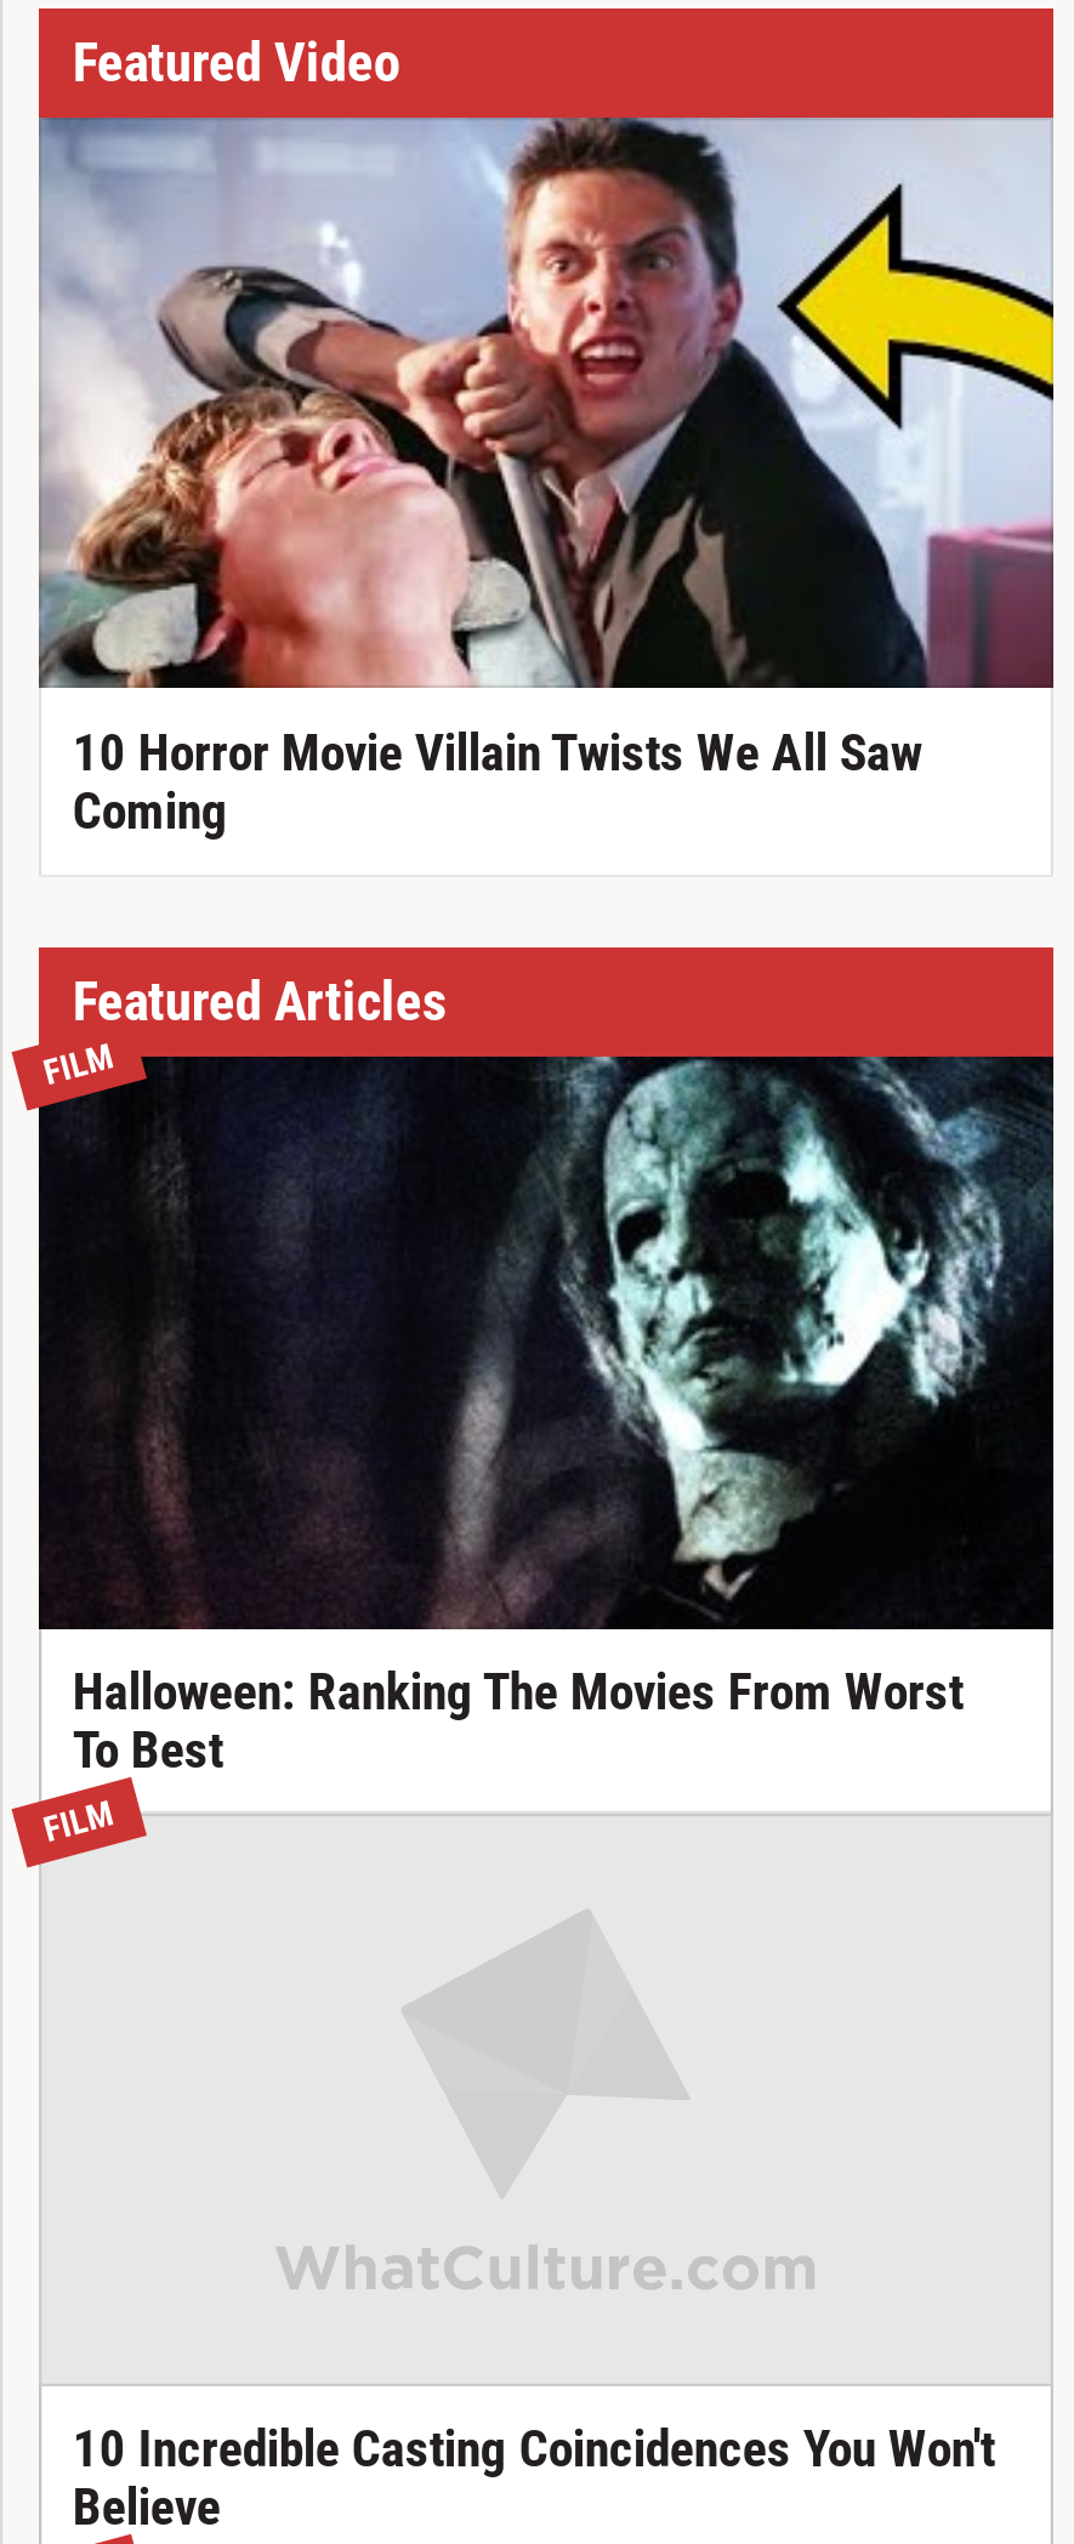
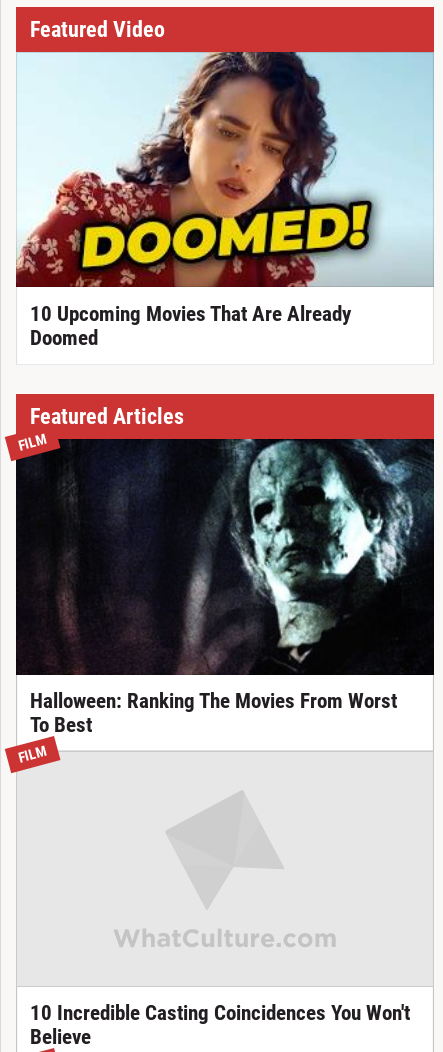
- [image]
- 10 Horror Movie Villain Twists We All Saw
- Coming
+ [image]
+ 10 Upcoming Movies That Are Already
+ Doomed
